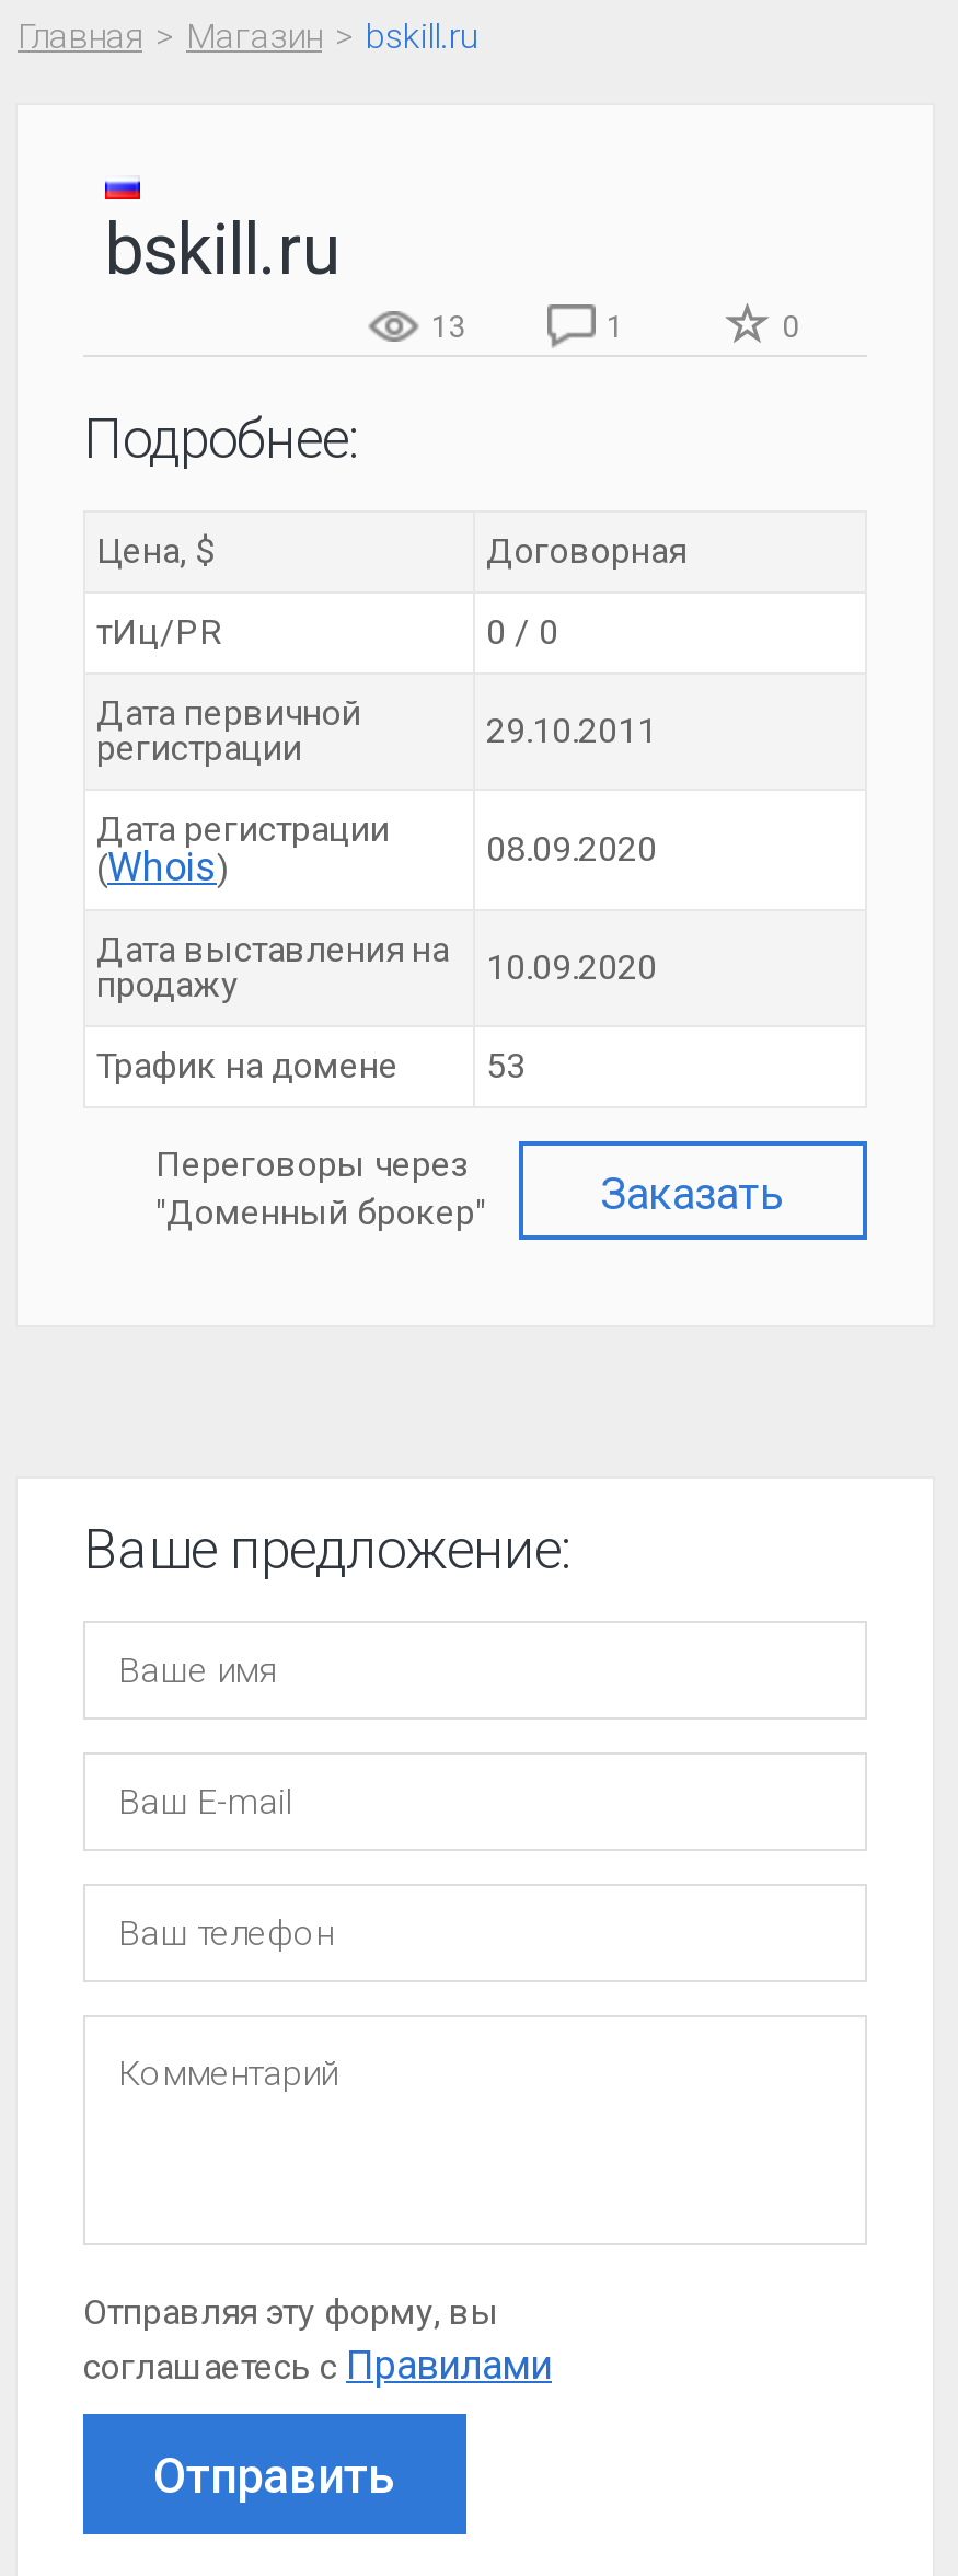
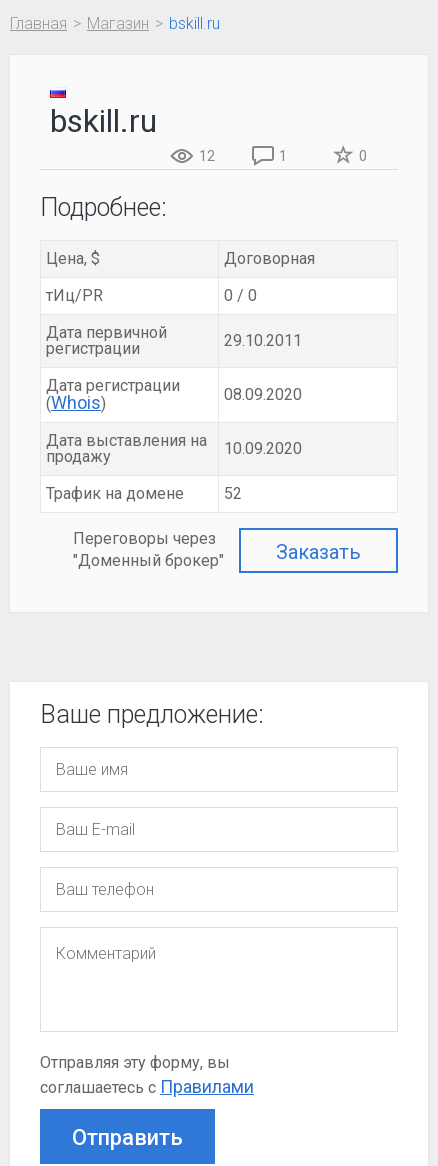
- 13
+ 12

- 53
+ 52
